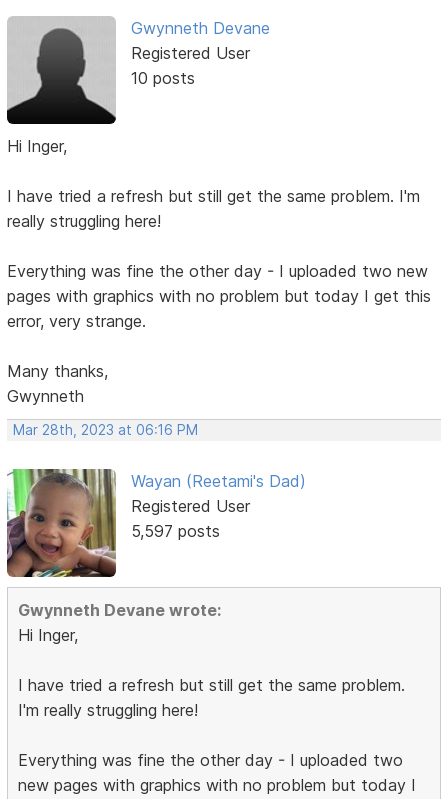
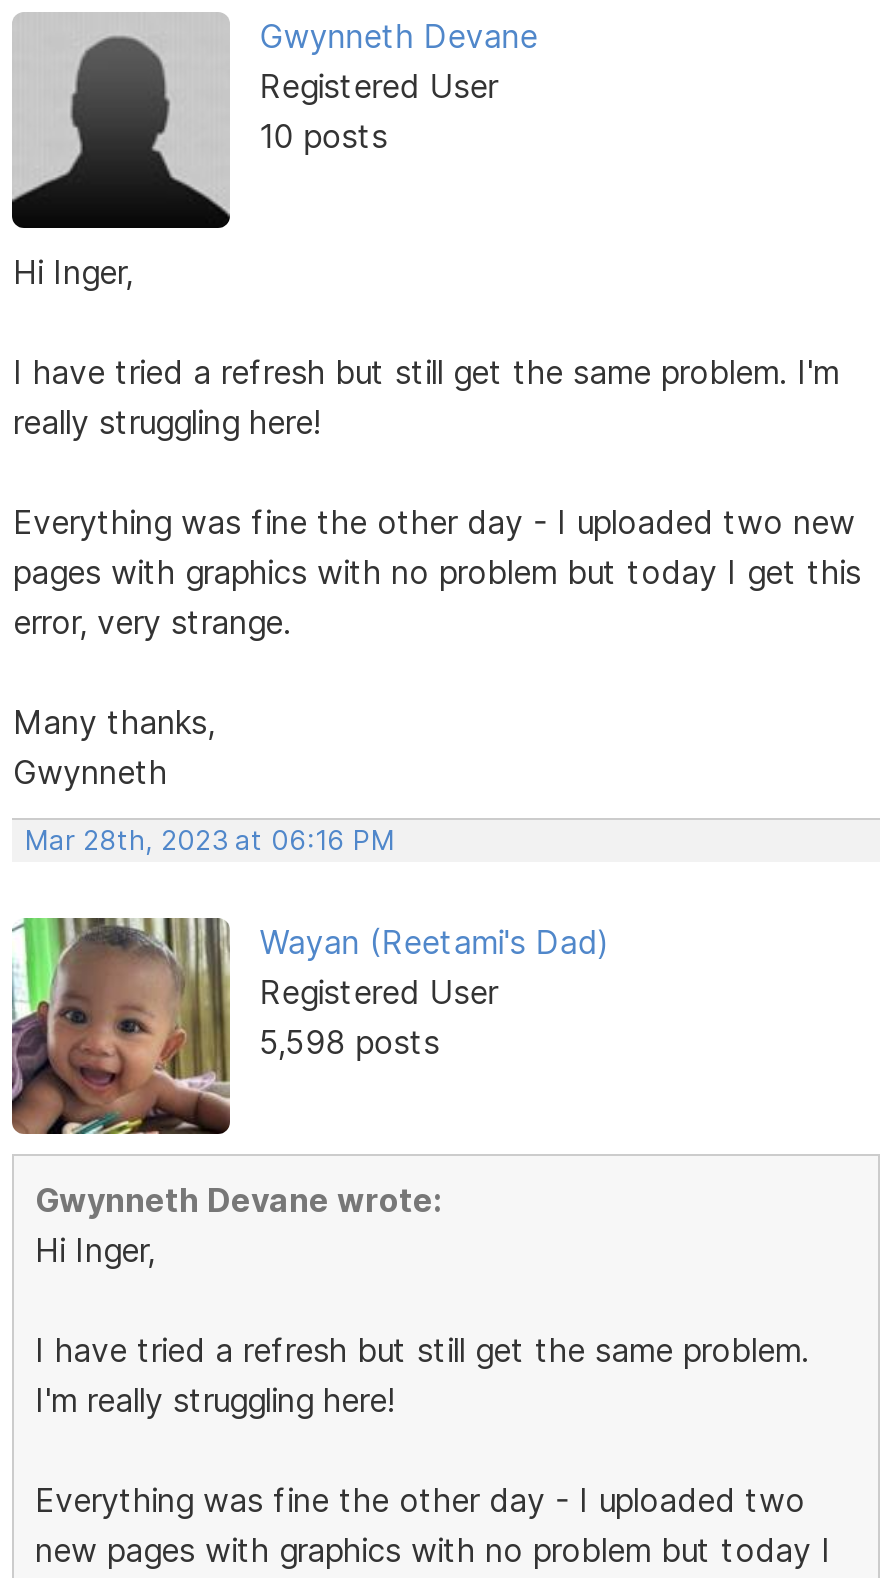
- 5,597 posts
+ 5,598 posts
